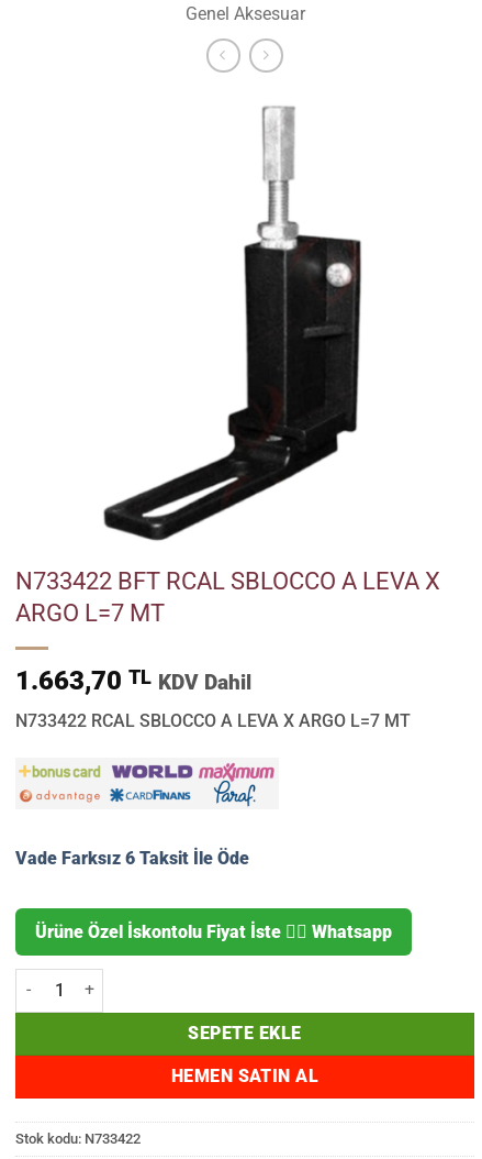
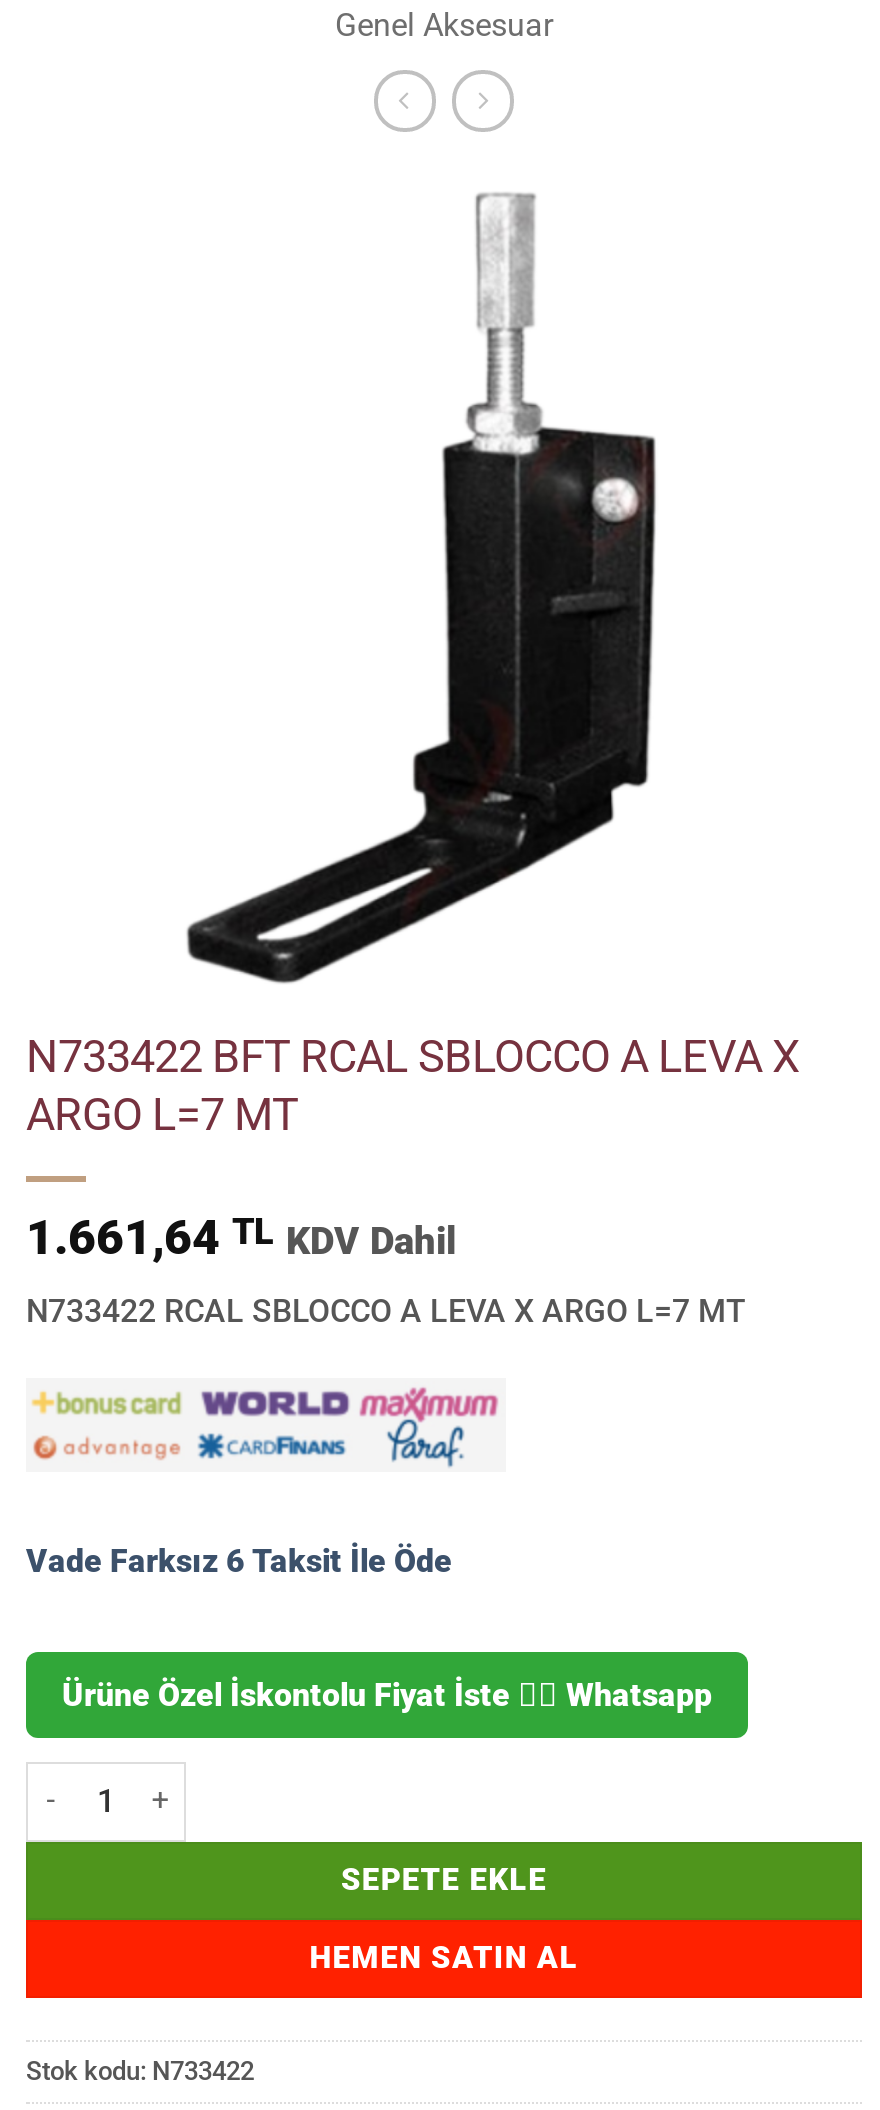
- 1.663,70 TL KDV Dahil
+ 1.661,64 TL KDV Dahil
